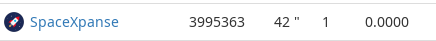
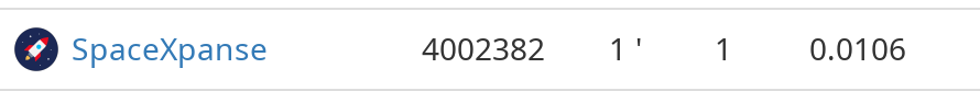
- 3995363
+ 4002382

- 42 "
+ 1 '

- 0.0000
+ 0.0106
